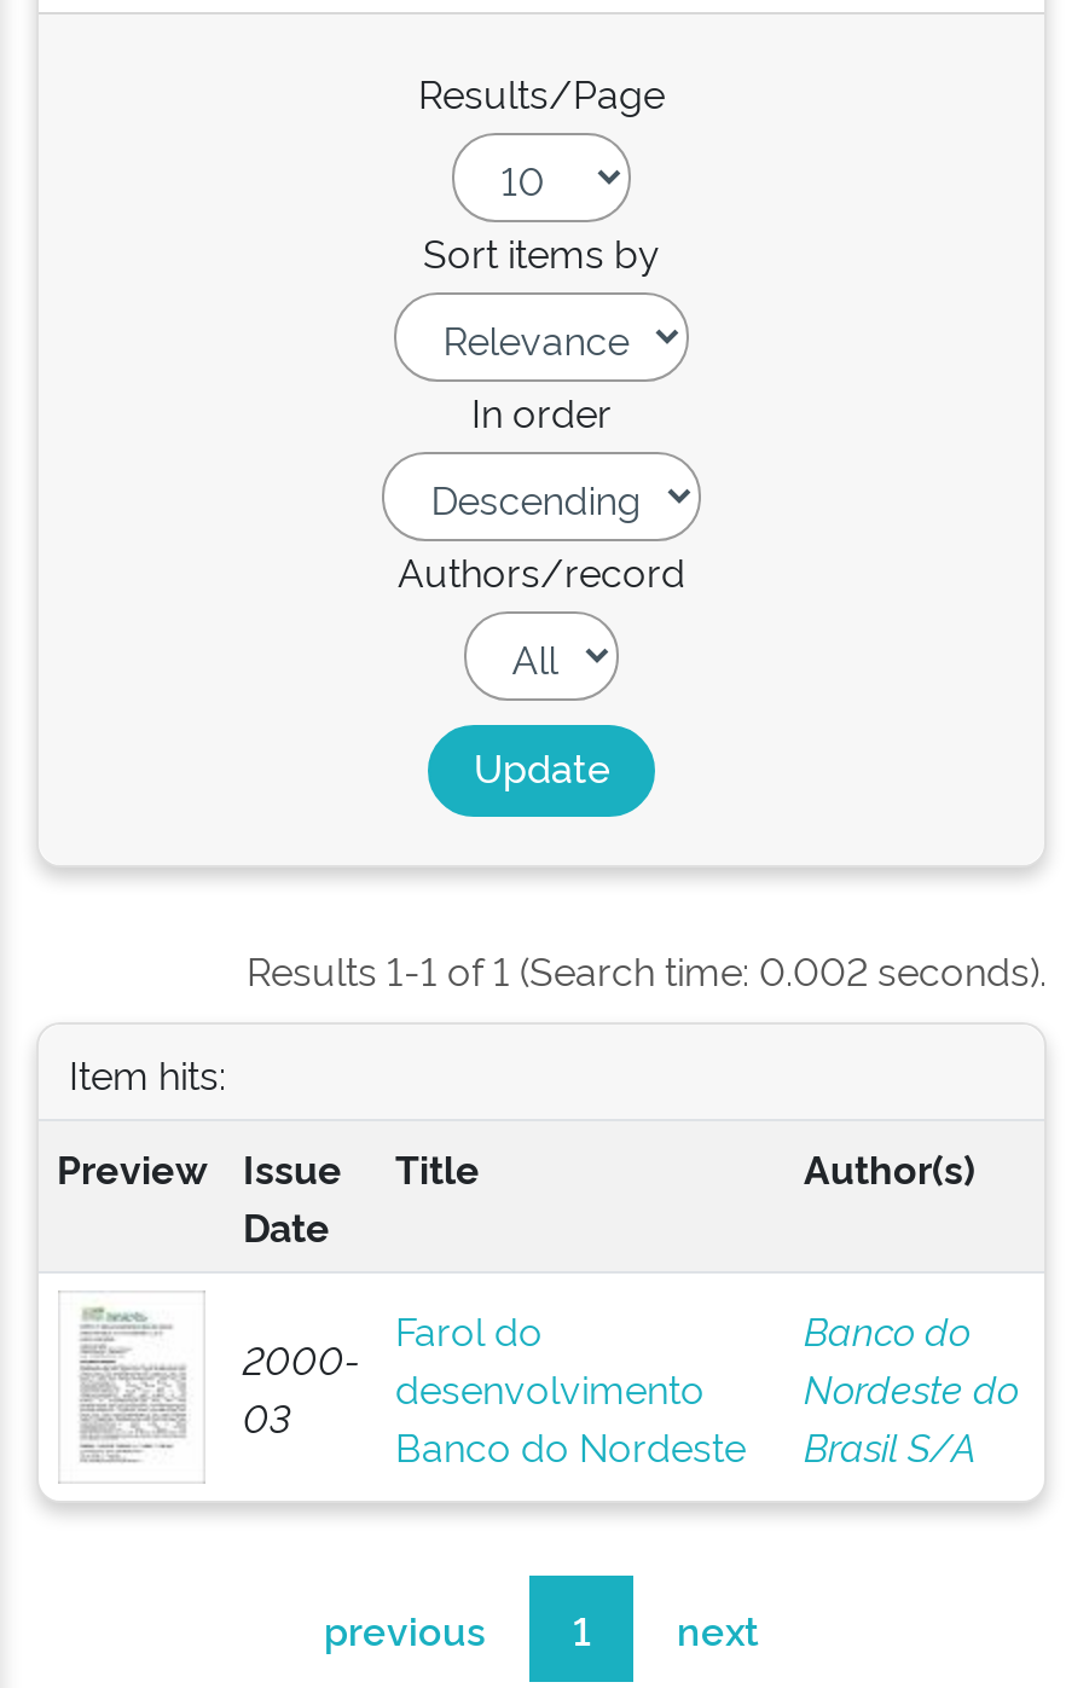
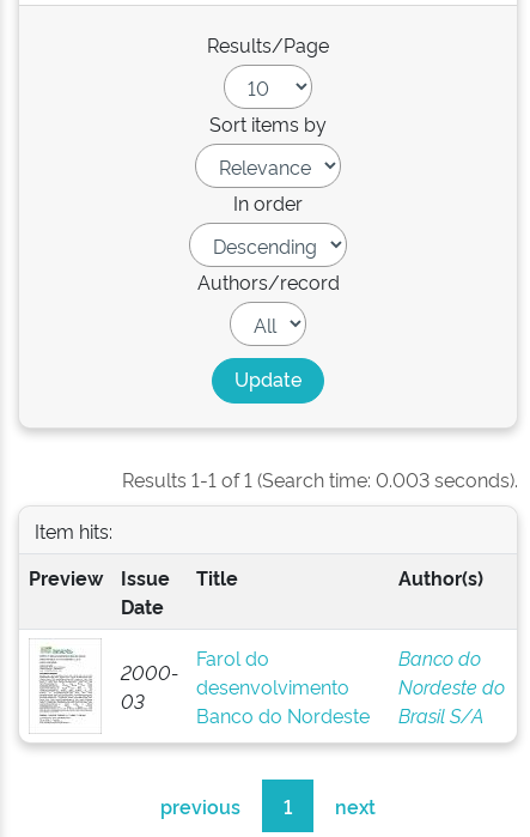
- Results 1-1 of 1 (Search time: 0.002 seconds).
+ Results 1-1 of 1 (Search time: 0.003 seconds).
